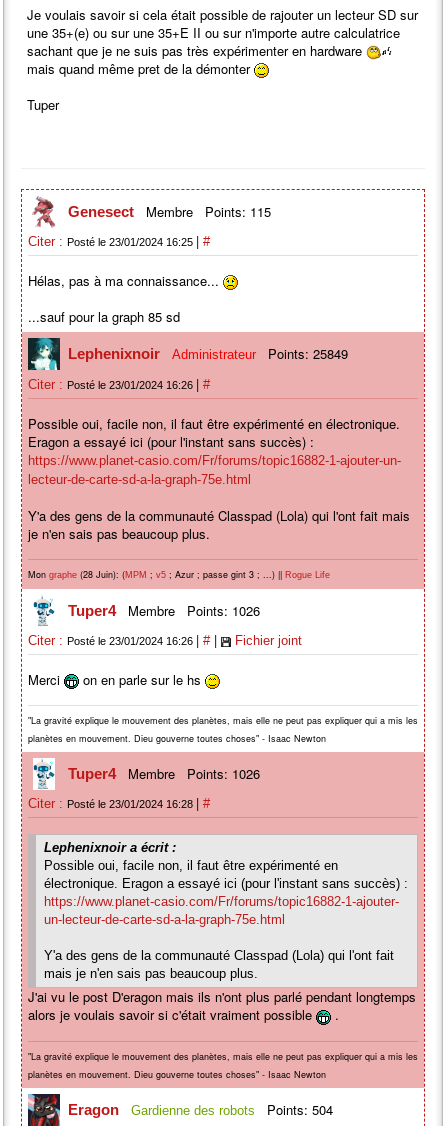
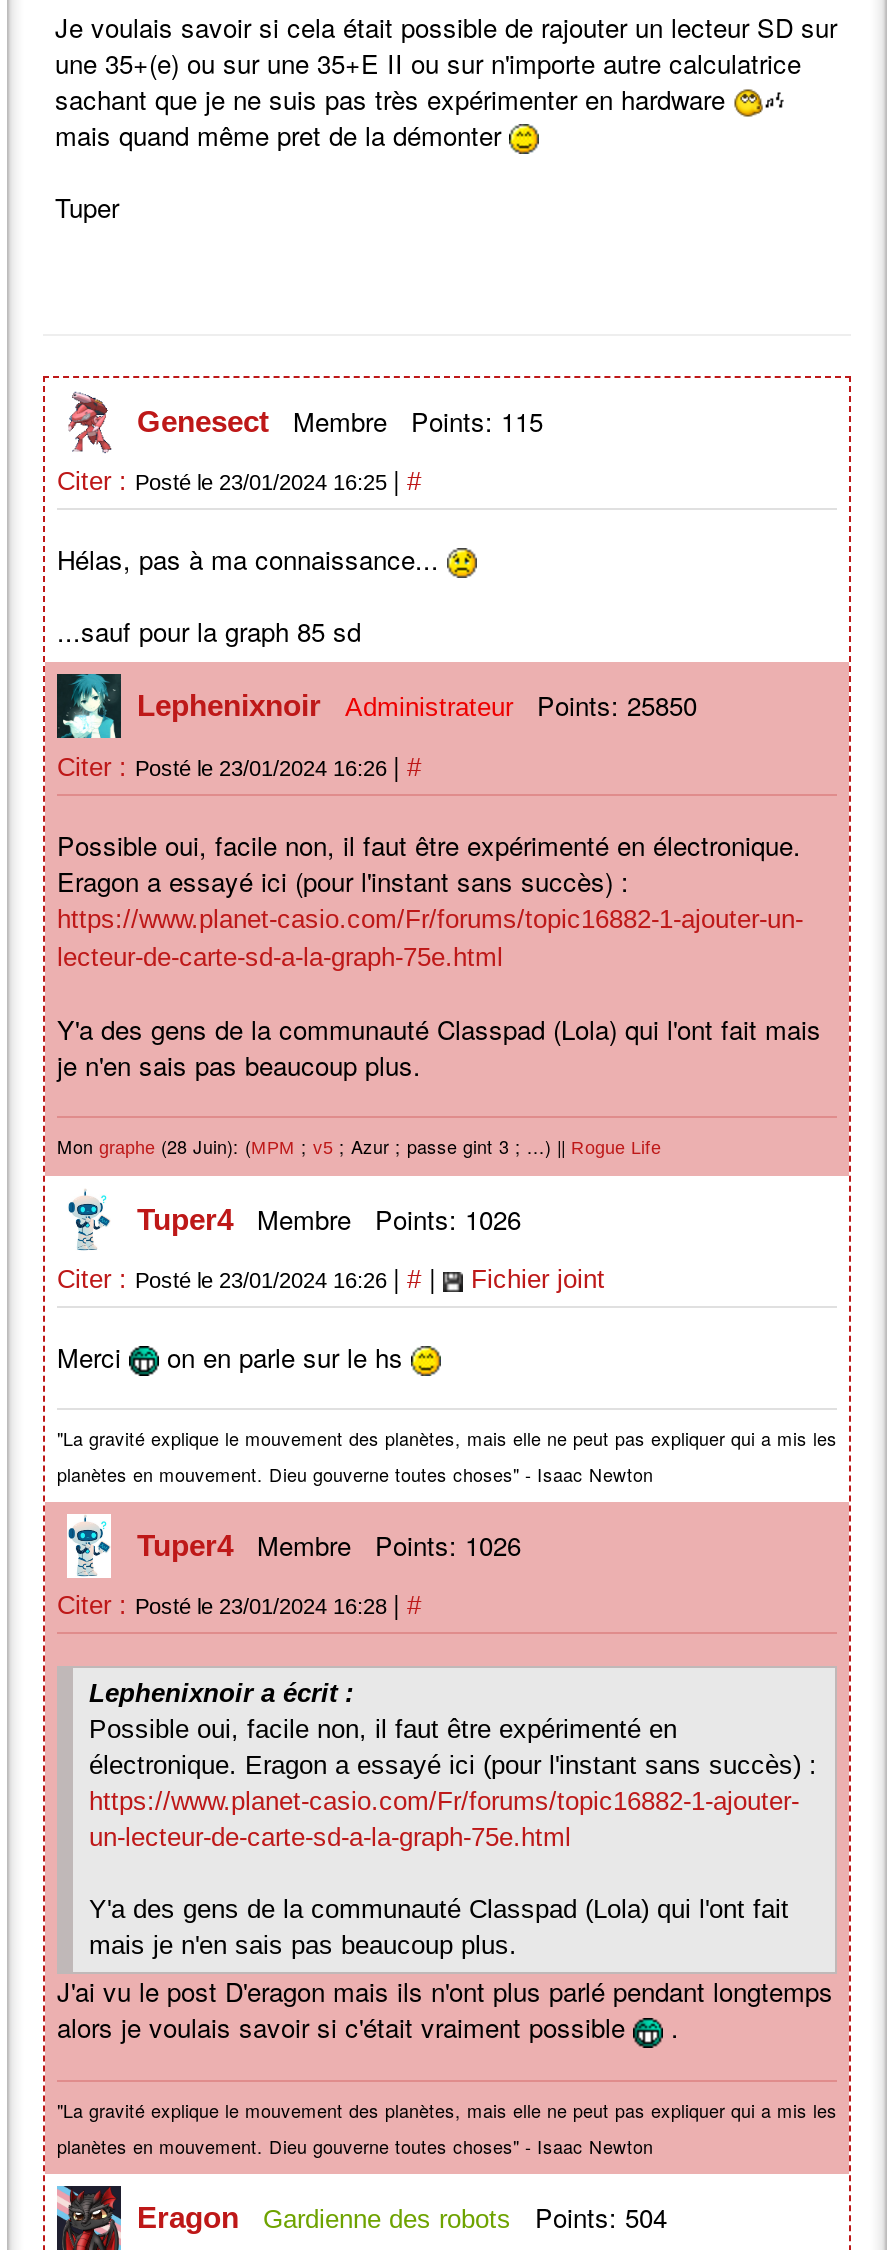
- Lephenixnoir Administrateur Points: 25849
+ Lephenixnoir Administrateur Points: 25850
